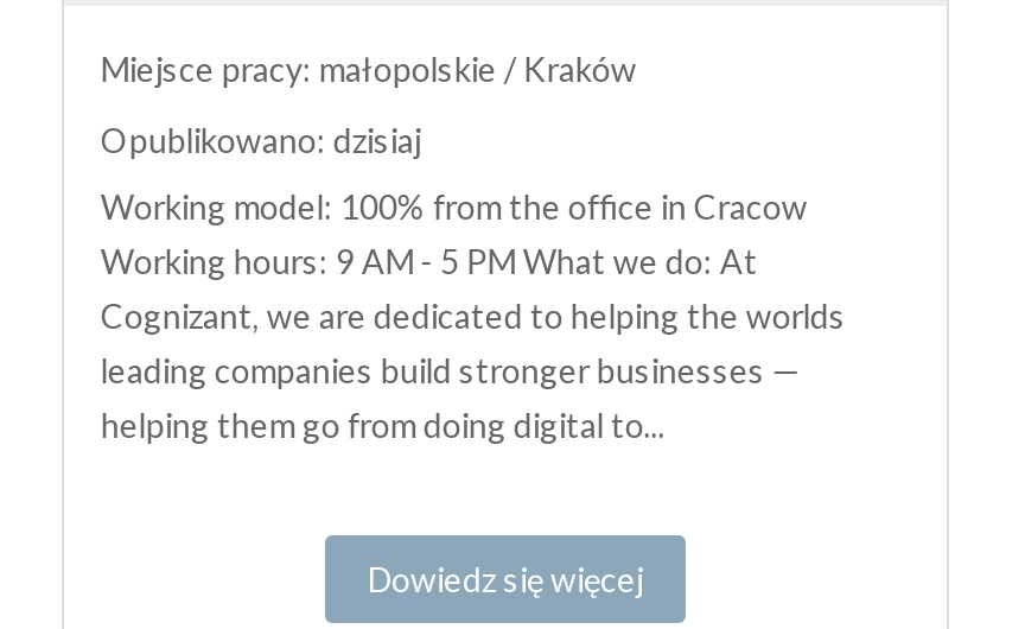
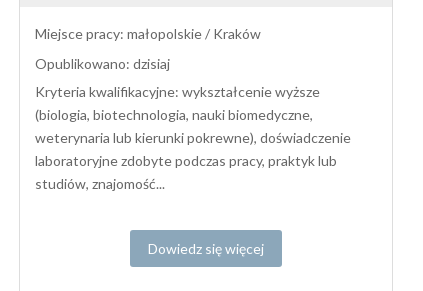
- Working model: 100% from the office in Cracow
- Working hours: 9 AM - 5 PM What we do: At
- Cognizant, we are dedicated to helping the worlds
- leading companies build stronger businesses —
- helping them go from doing digital to...
+ Kryteria kwalifikacyjne: wykształcenie wyższe
+ (biologia, biotechnologia, nauki biomedyczne,
+ weterynaria lub kierunki pokrewne), doświadczenie
+ laboratoryjne zdobyte podczas pracy, praktyk lub
+ studiów, znajomość...
